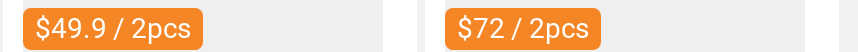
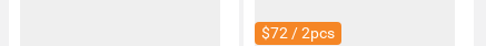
- $49.9 / 2pcs
